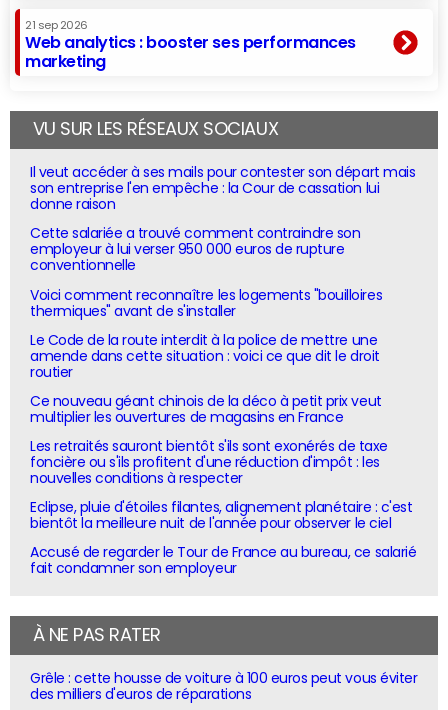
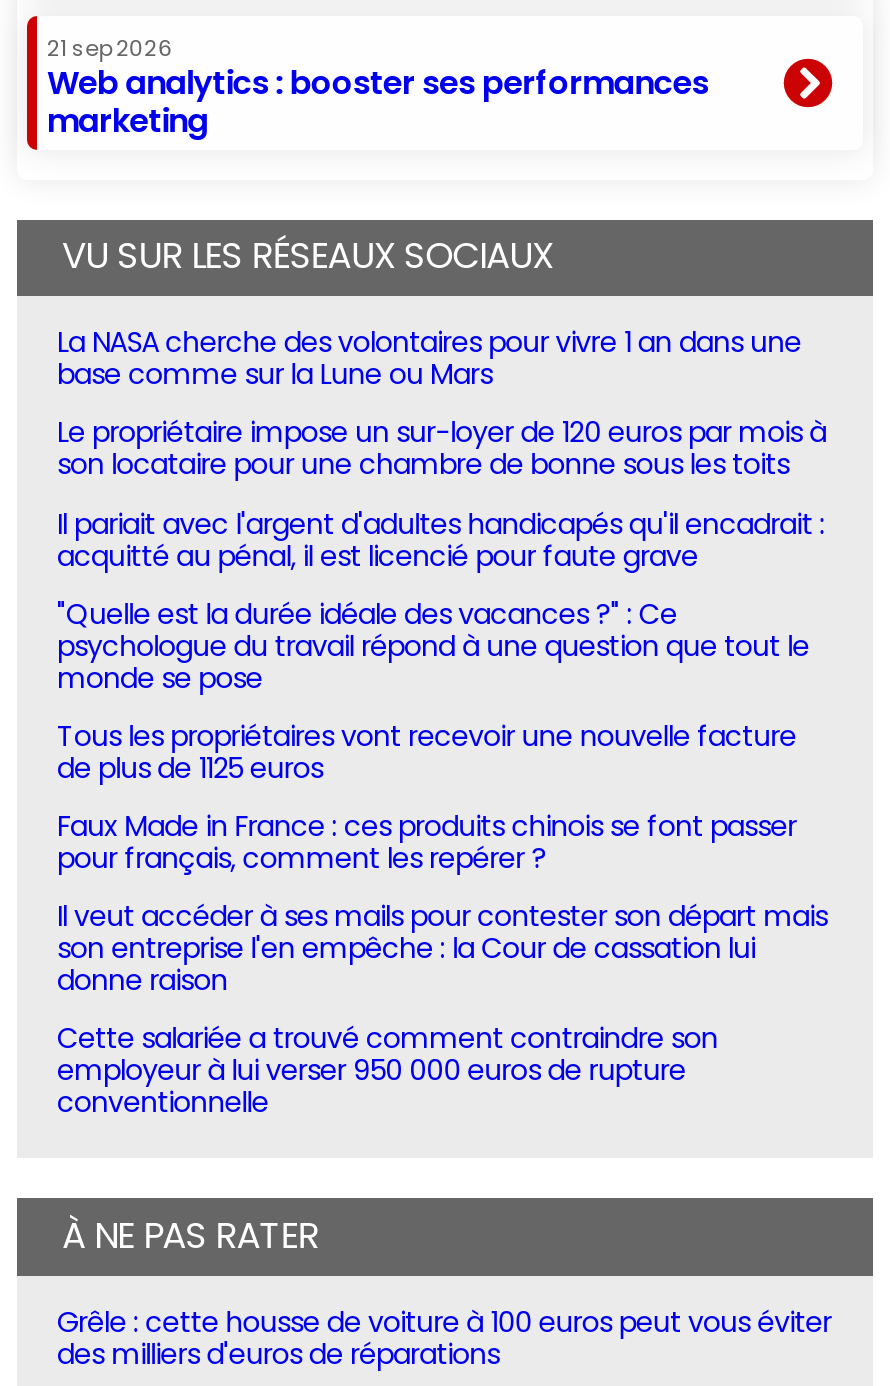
+ La NASA cherche des volontaires pour vivre 1 an dans une
+ base comme sur la Lune ou Mars
+ Le propriétaire impose un sur-loyer de 120 euros par mois à
+ son locataire pour une chambre de bonne sous les toits
+ Il pariait avec l'argent d'adultes handicapés qu'il encadrait :
+ acquitté au pénal, il est licencié pour faute grave
+ "Quelle est la durée idéale des vacances ?" : Ce
+ psychologue du travail répond à une question que tout le
+ monde se pose
+ Tous les propriétaires vont recevoir une nouvelle facture
+ de plus de 1125 euros
+ Faux Made in France : ces produits chinois se font passer
+ pour français, comment les repérer ?

moved down: Il veut accéder à ses mails pour contester son départ mais | son entreprise l'en empêche : la Cour de cassation lui | donne raison | Cette salariée a trouvé comment contraindre son | employeur à lui verser 950 000 euros de rupture | conventionnelle

- Voici comment reconnaître les logements "bouilloires
- thermiques" avant de s'installer
- Le Code de la route interdit à la police de mettre une
- amende dans cette situation : voici ce que dit le droit
- routier
- Ce nouveau géant chinois de la déco à petit prix veut
- multiplier les ouvertures de magasins en France
- Les retraités sauront bientôt s'ils sont exonérés de taxe
- foncière ou s'ils profitent d'une réduction d'impôt : les
- nouvelles conditions à respecter
- Eclipse, pluie d'étoiles filantes, alignement planétaire : c'est
- bientôt la meilleure nuit de l'année pour observer le ciel
- Accusé de regarder le Tour de France au bureau, ce salarié
- fait condamner son employeur
